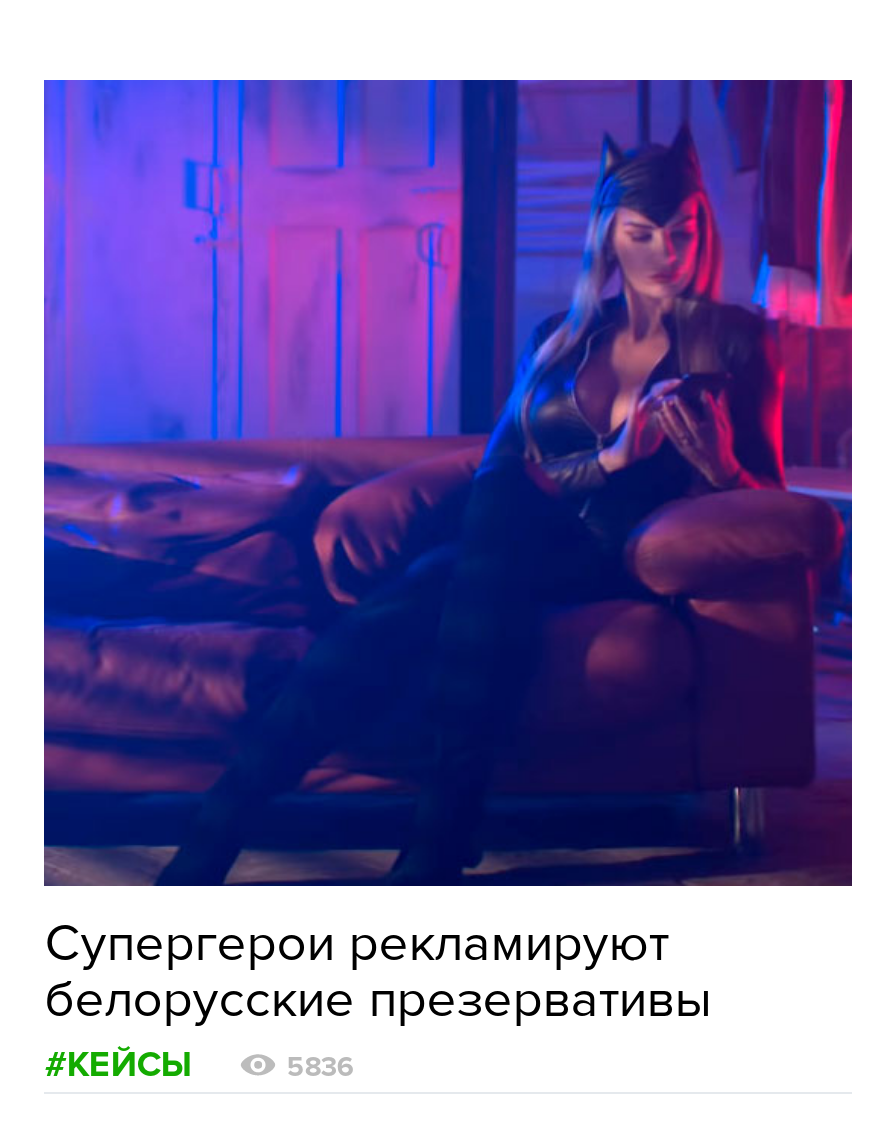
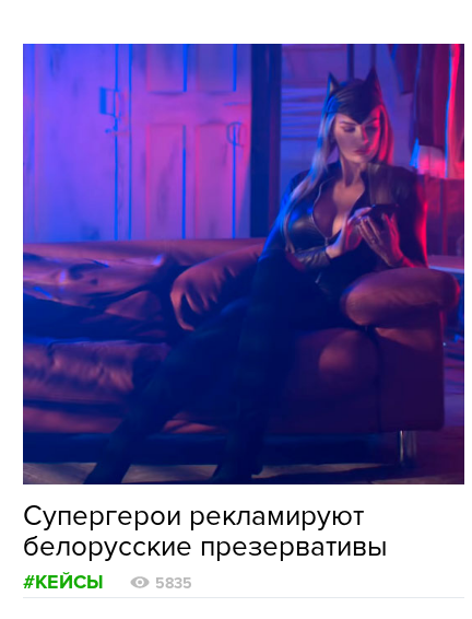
- 5836
+ 5835
